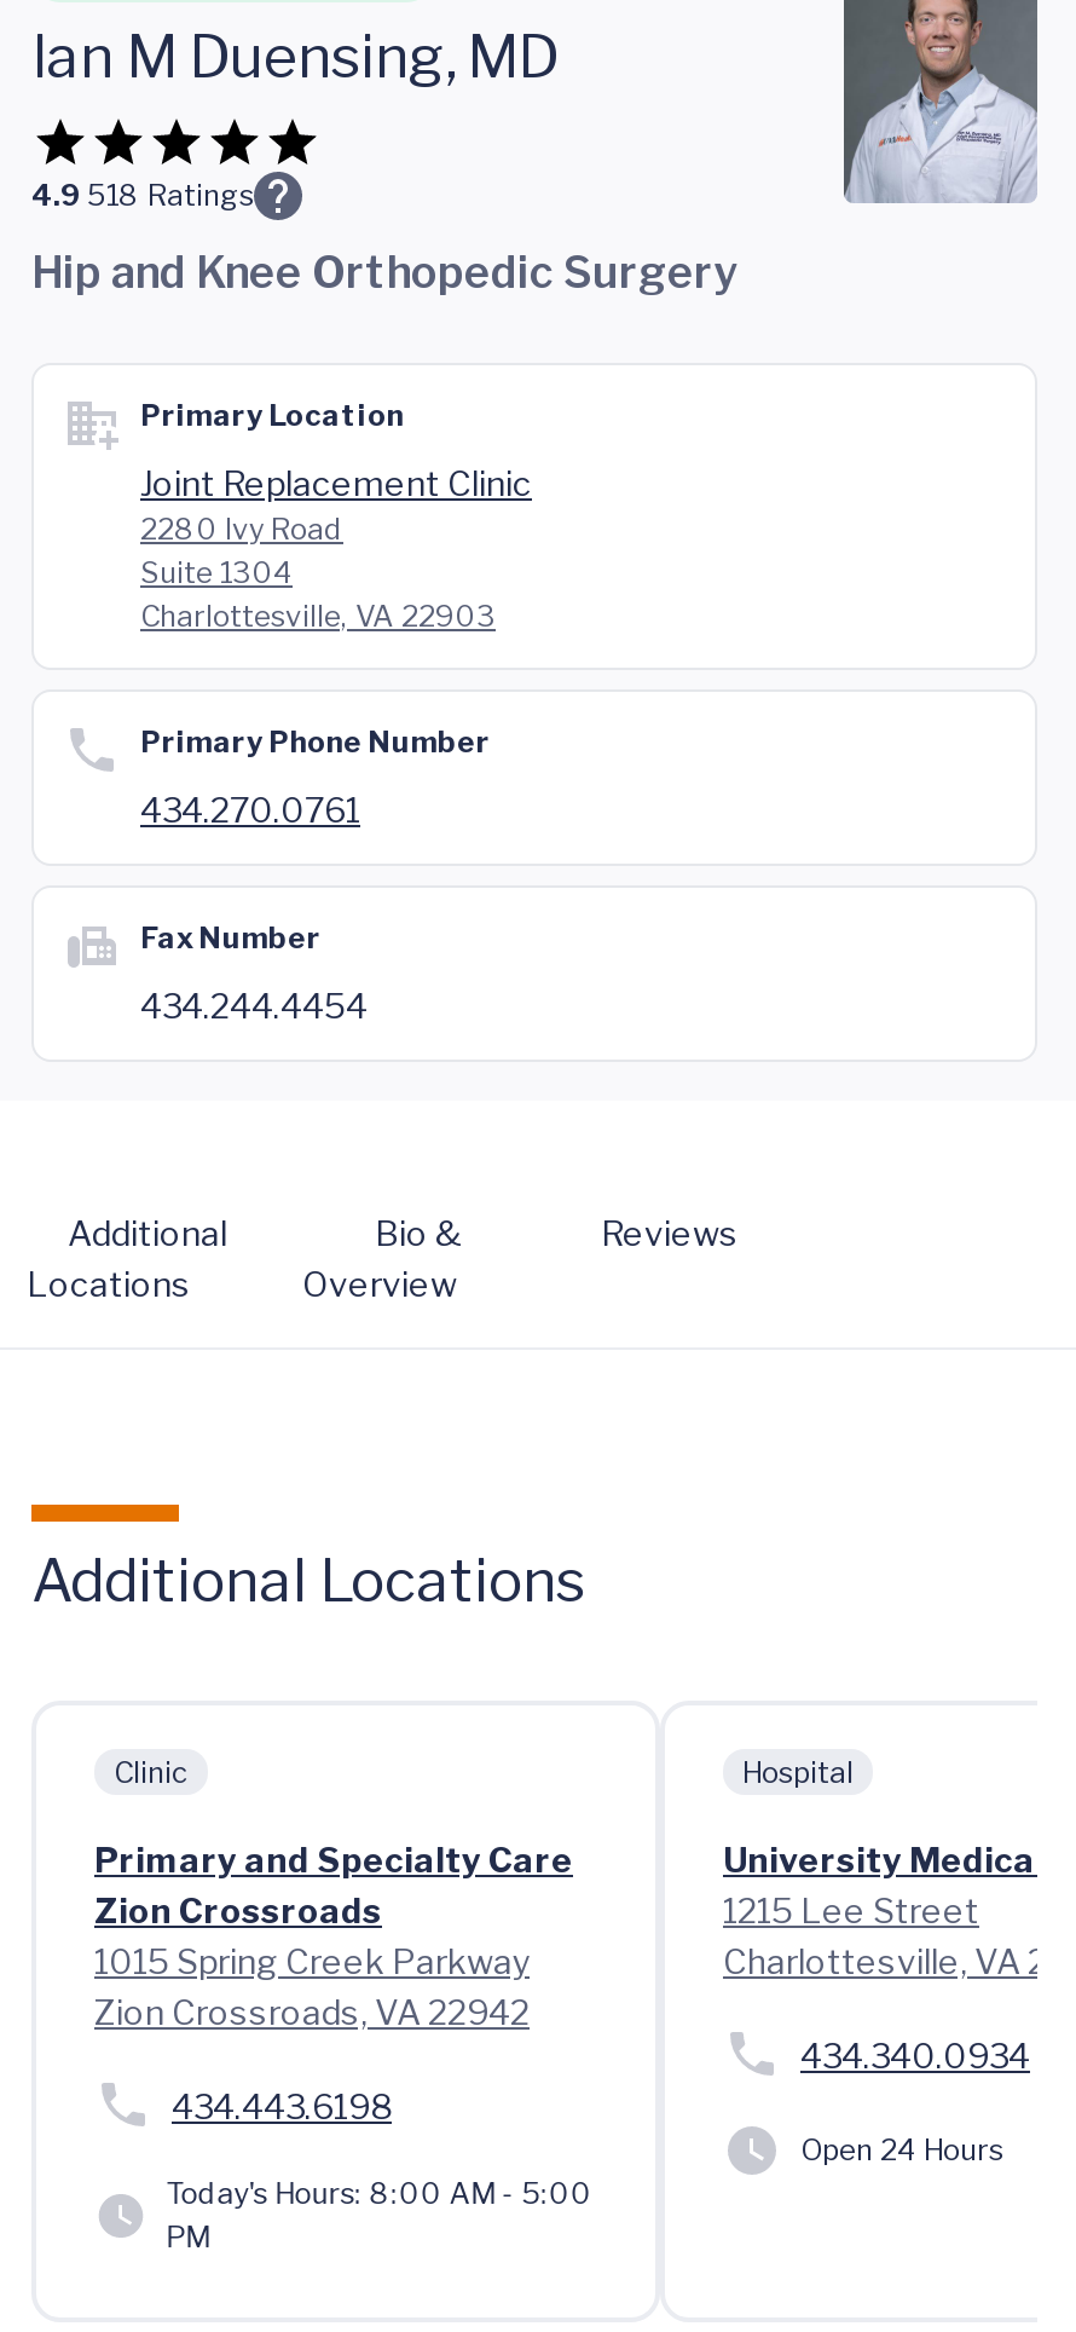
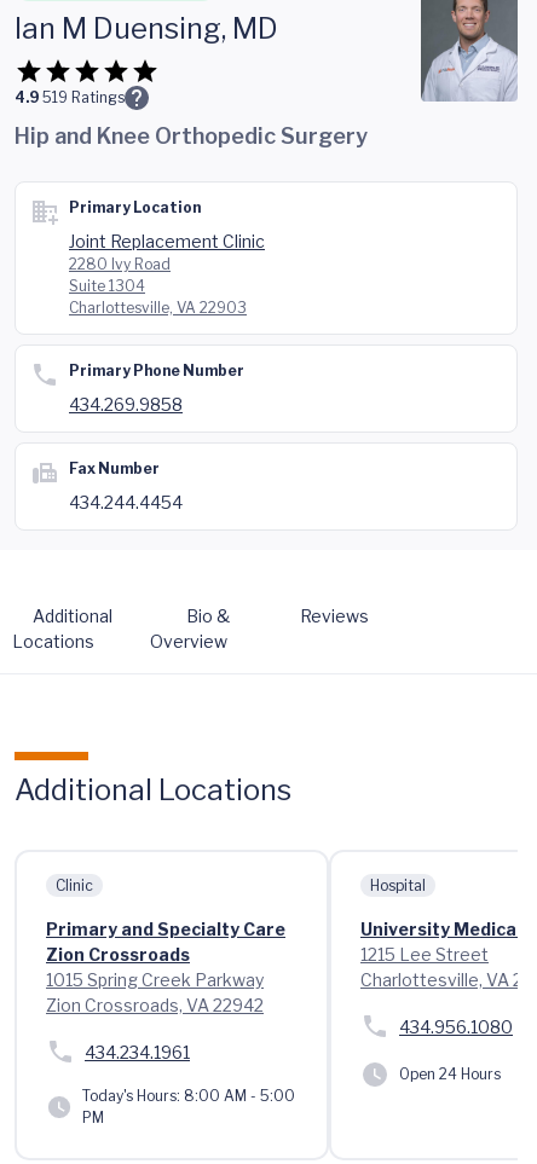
- 4.9 518 Ratings
+ 4.9 519 Ratings

- 434.270.0761
+ 434.269.9858

- 434.340.0934
+ 434.956.1080

- 434.443.6198
+ 434.234.1961
